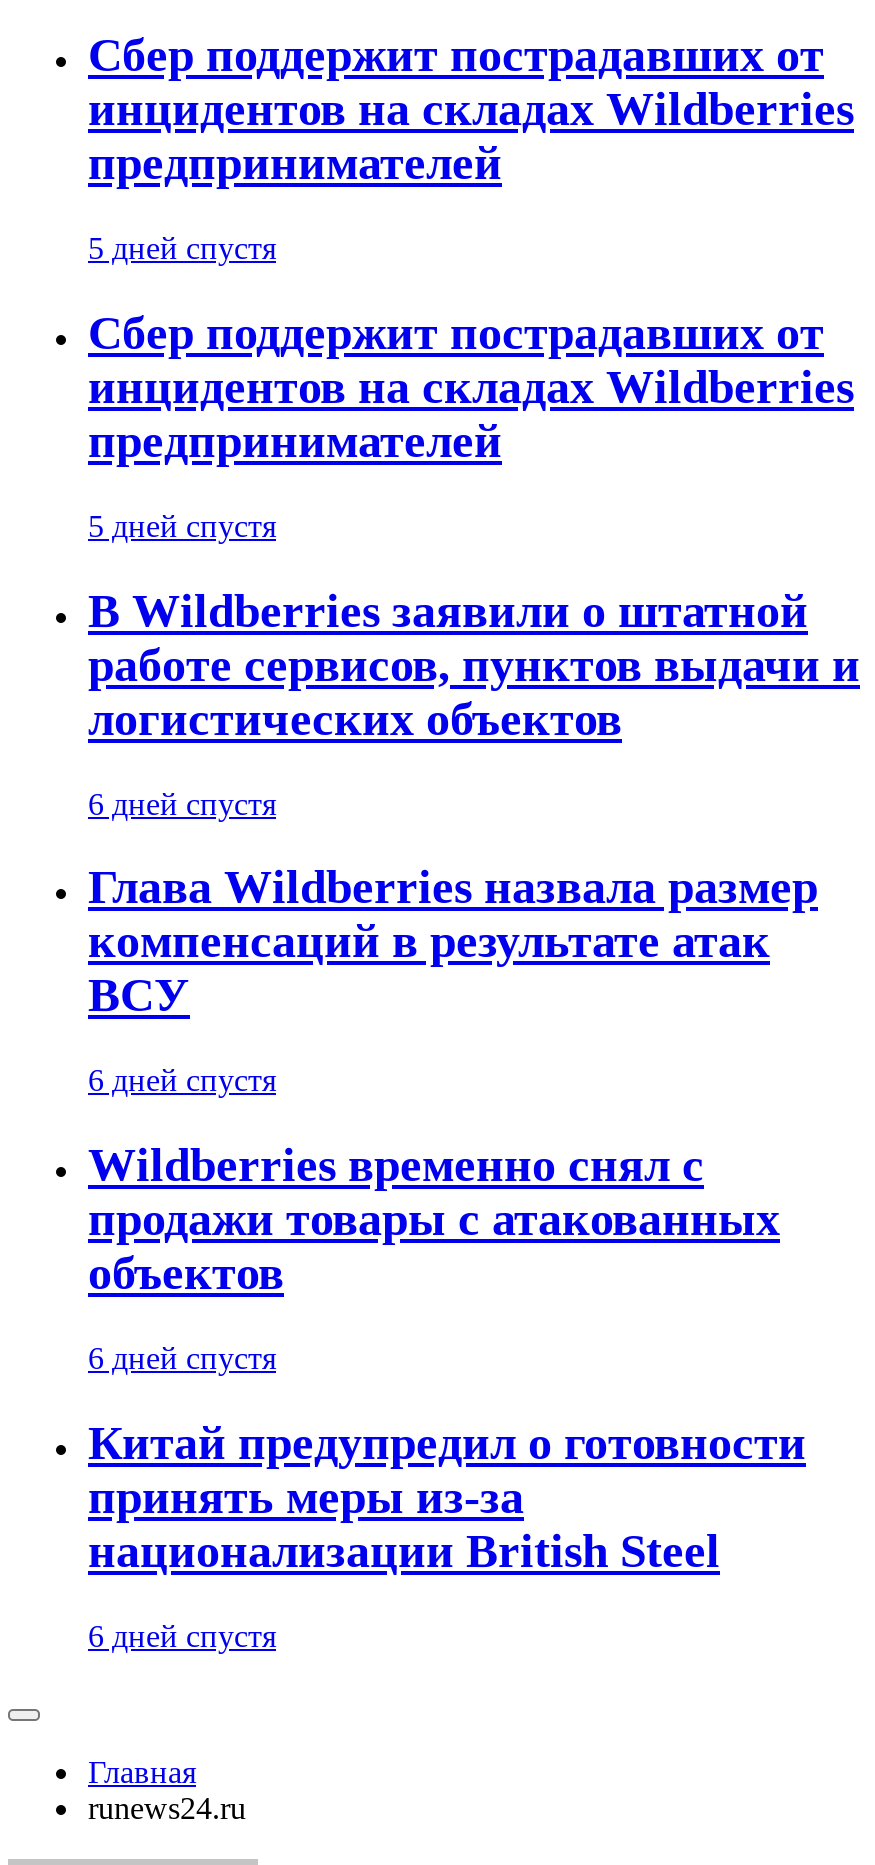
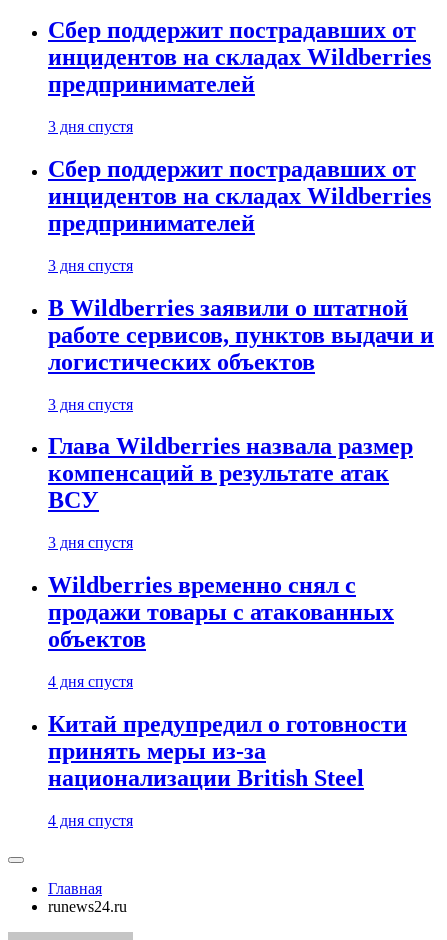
- 5 дней спустя
+ 3 дня спустя

- 5 дней спустя
+ 3 дня спустя

- 6 дней спустя
+ 3 дня спустя

- 6 дней спустя
+ 3 дня спустя

- 6 дней спустя
+ 4 дня спустя

- 6 дней спустя
+ 4 дня спустя
